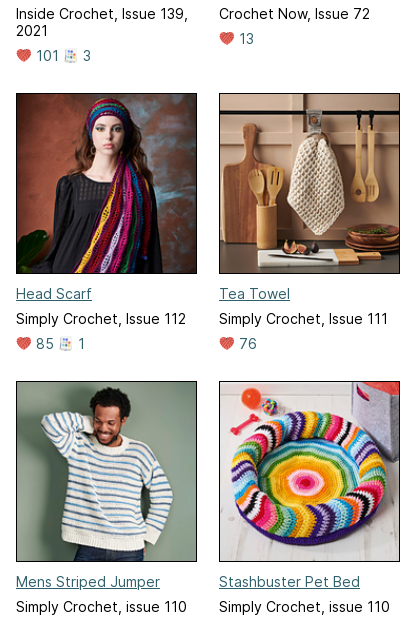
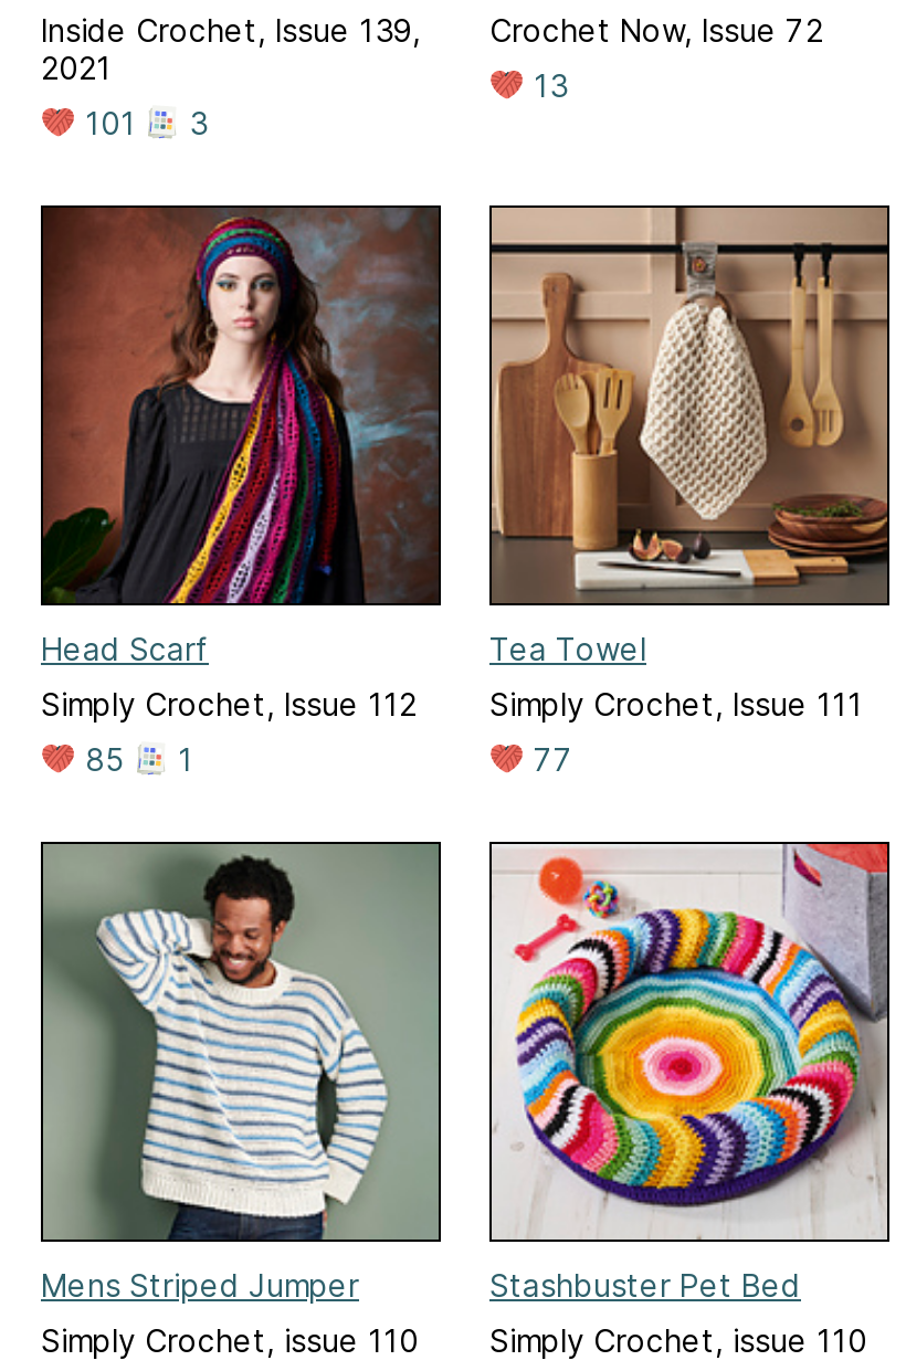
- 76
+ 77
